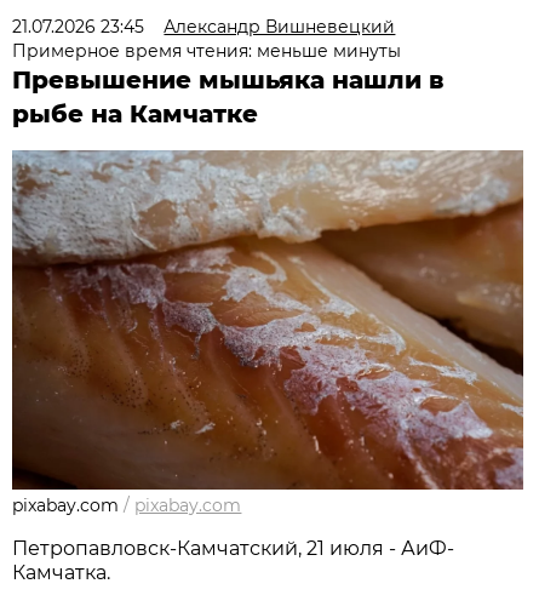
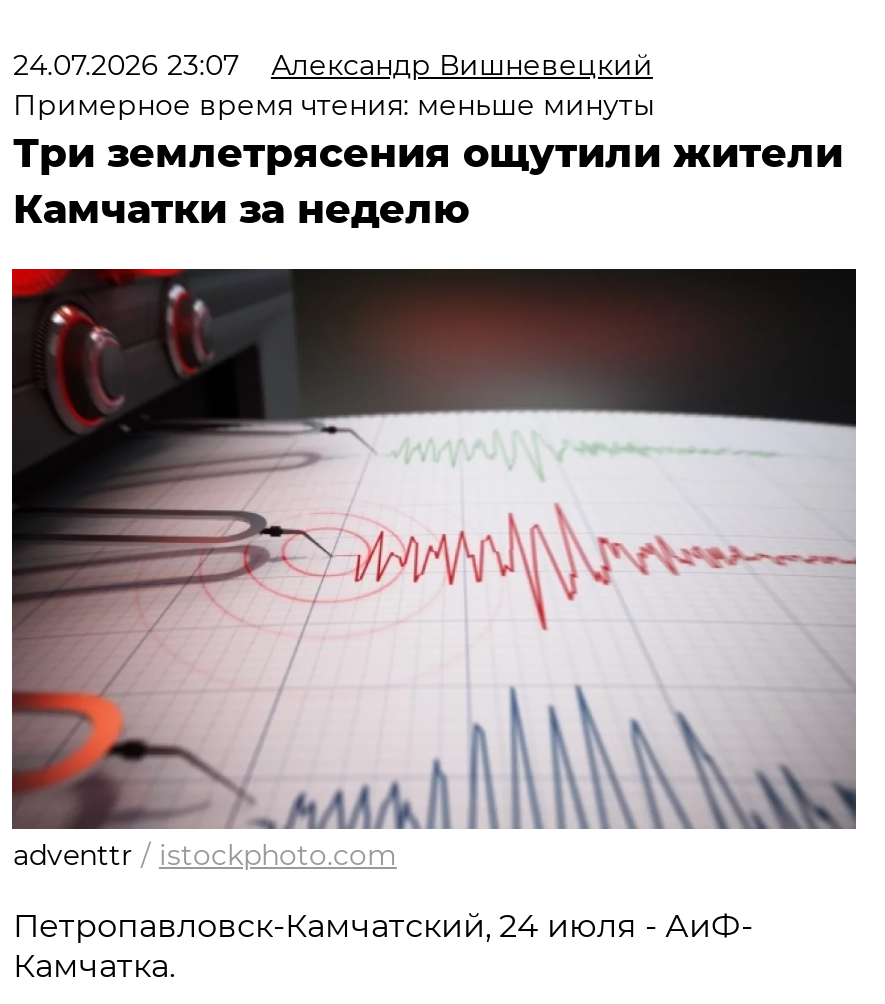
- 21.07.2026 23:45 Александр Вишневецкий
+ 24.07.2026 23:07 Александр Вишневецкий

- Превышение мышьяка нашли в
- рыбе на Камчатке
+ Три землетрясения ощутили жители
+ Камчатки за неделю

- [image]
- pixabay.com / pixabay.com
+ [image]
+ adventtr / istockphoto.com

- Петропавловск-Камчатский, 21 июля - АиФ-
+ Петропавловск-Камчатский, 24 июля - АиФ-
